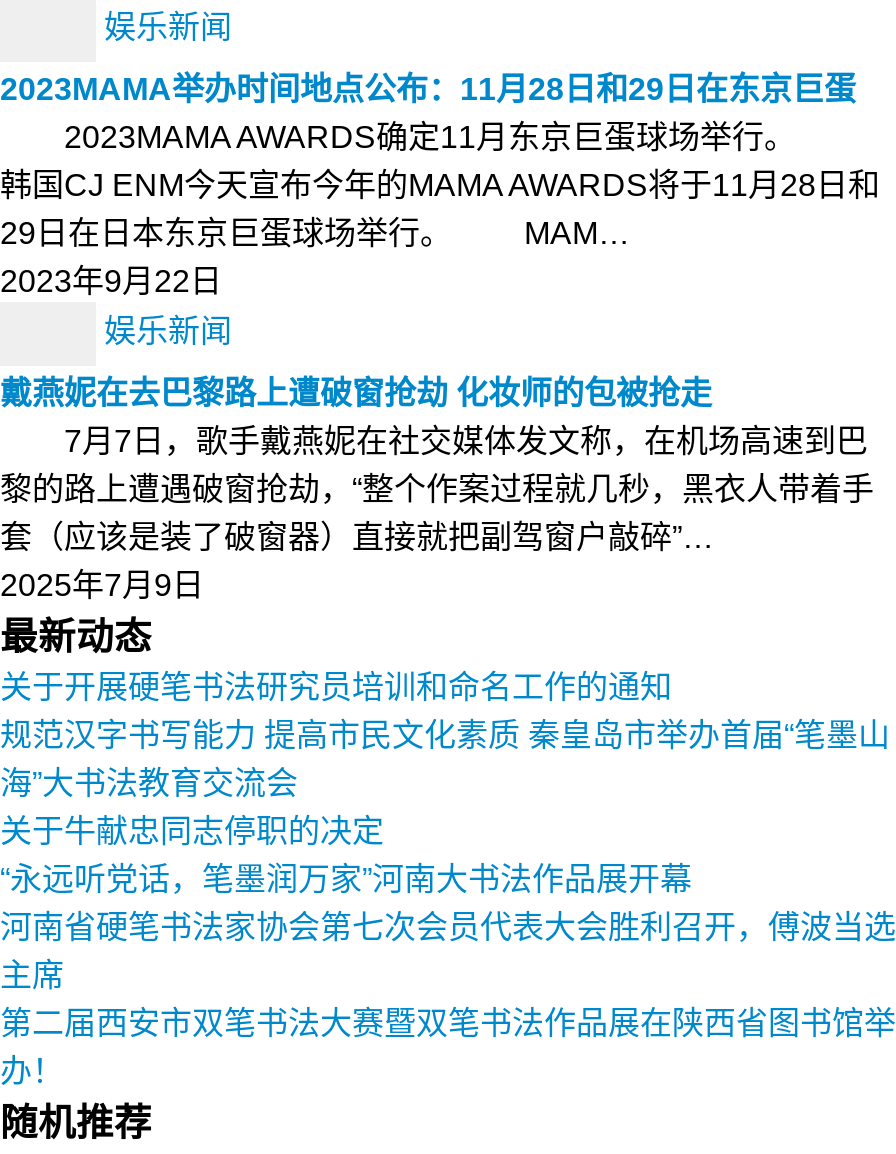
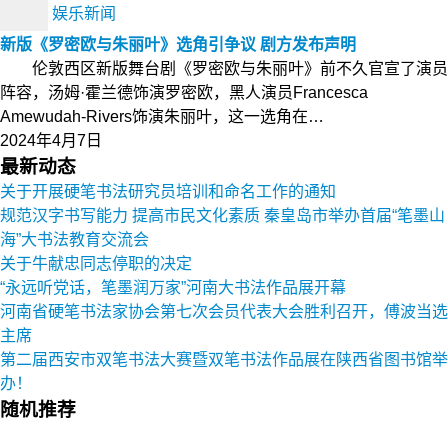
- 2023MAMA举办时间地点公布：11月28日和29日在东京巨蛋
- 2023MAMA AWARDS确定11月东京巨蛋球场举行。
- 韩国CJ ENM今天宣布今年的MAMA AWARDS将于11月28日和
- 29日在日本东京巨蛋球场举行。 MAM…
- 2023年9月22日
- 娱乐新闻
- 戴燕妮在去巴黎路上遭破窗抢劫 化妆师的包被抢走
- 7月7日，歌手戴燕妮在社交媒体发文称，在机场高速到巴
- 黎的路上遭遇破窗抢劫，“整个作案过程就几秒，黑衣人带着手
- 套（应该是装了破窗器）直接就把副驾窗户敲碎”…
- 2025年7月9日
+ 新版《罗密欧与朱丽叶》选角引争议 剧方发布声明
+ 伦敦西区新版舞台剧《罗密欧与朱丽叶》前不久官宣了演员
+ 阵容，汤姆·霍兰德饰演罗密欧，黑人演员Francesca
+ Amewudah-Rivers饰演朱丽叶，这一选角在…
+ 2024年4月7日
